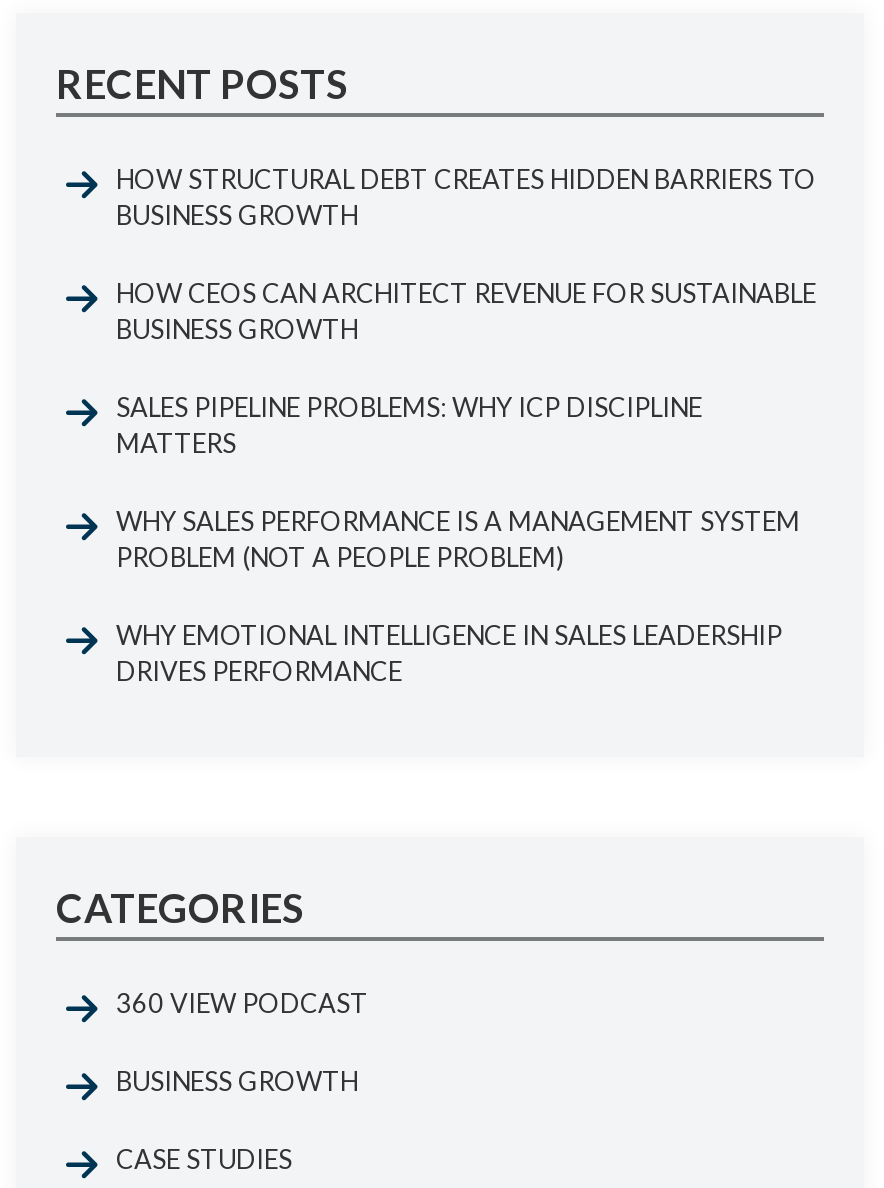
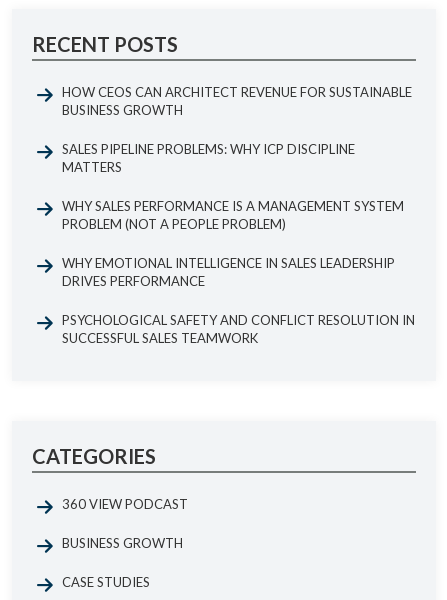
- HOW STRUCTURAL DEBT CREATES HIDDEN BARRIERS TO
- BUSINESS GROWTH

moved up: HOW CEOS CAN ARCHITECT REVENUE FOR SUSTAINABLE | BUSINESS GROWTH | SALES PIPELINE PROBLEMS: WHY ICP DISCIPLINE | MATTERS | WHY SALES PERFORMANCE IS A MANAGEMENT SYSTEM | PROBLEM (NOT A PEOPLE PROBLEM) | WHY EMOTIONAL INTELLIGENCE IN SALES LEADERSHIP | DRIVES PERFORMANCE

+ PSYCHOLOGICAL SAFETY AND CONFLICT RESOLUTION IN
+ SUCCESSFUL SALES TEAMWORK
